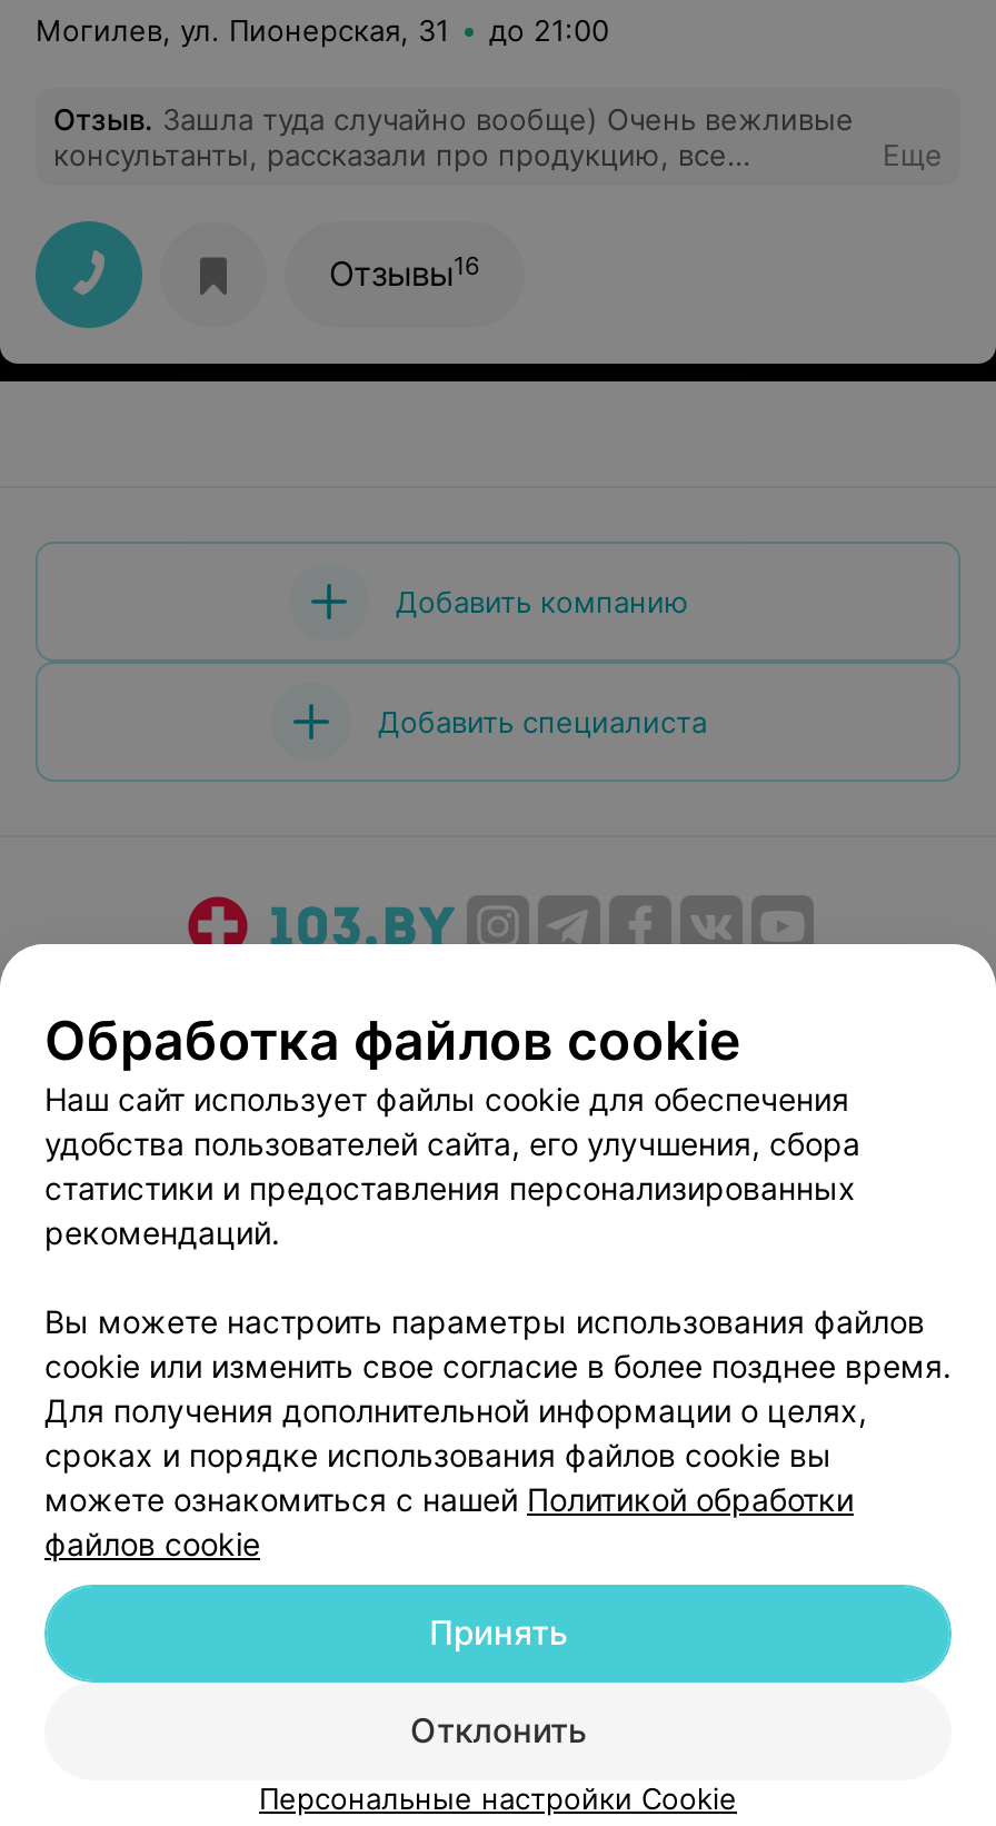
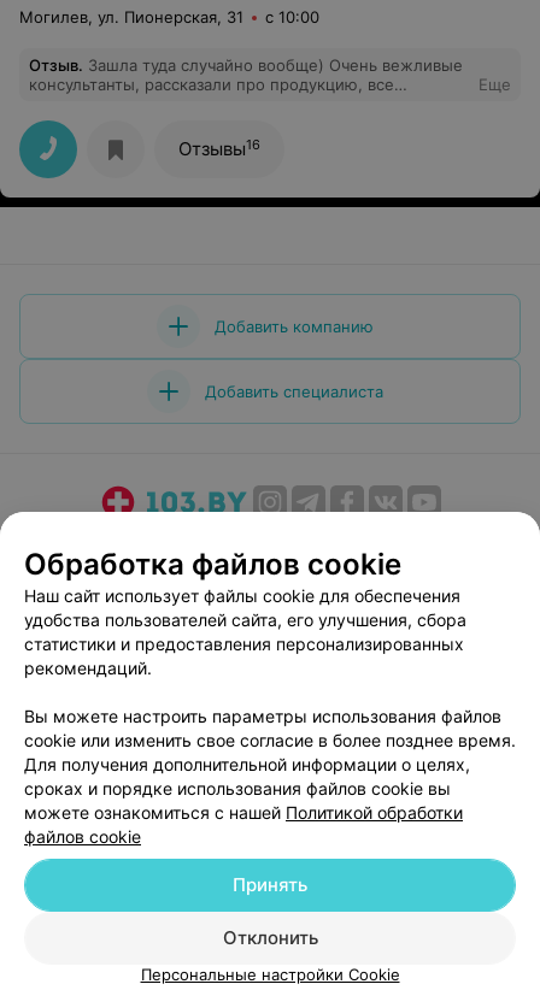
- Могилев, ул. Пионерская, 31 до 21:00
+ Могилев, ул. Пионерская, 31 с 10:00
